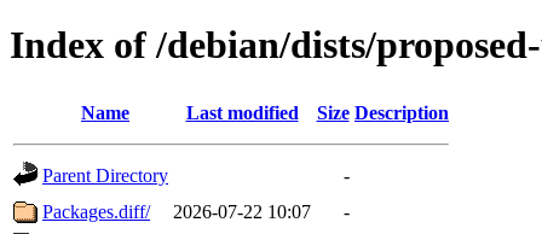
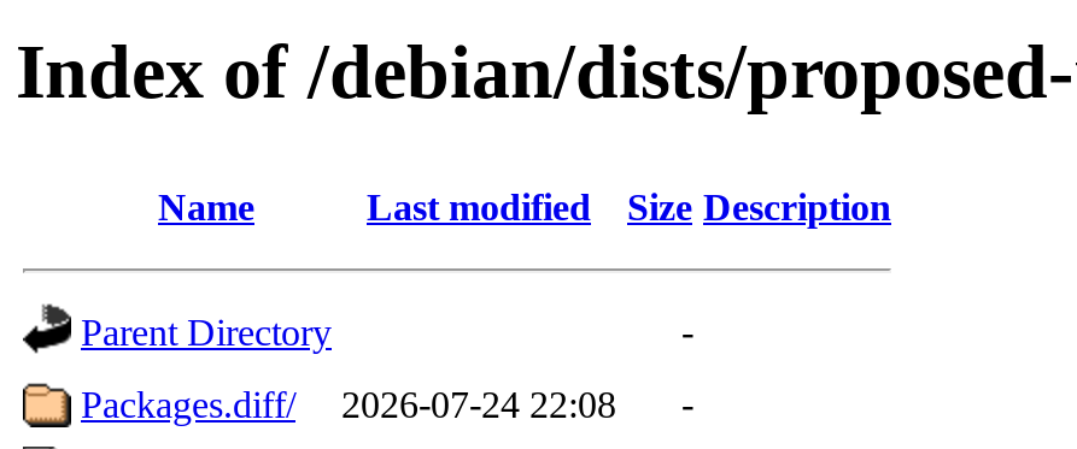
- 2026-07-22 10:07
+ 2026-07-24 22:08
